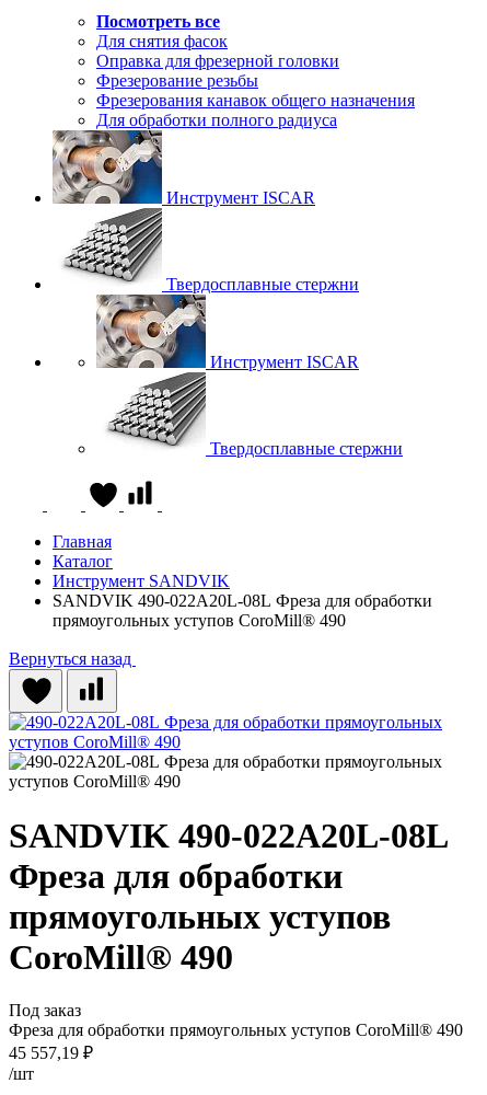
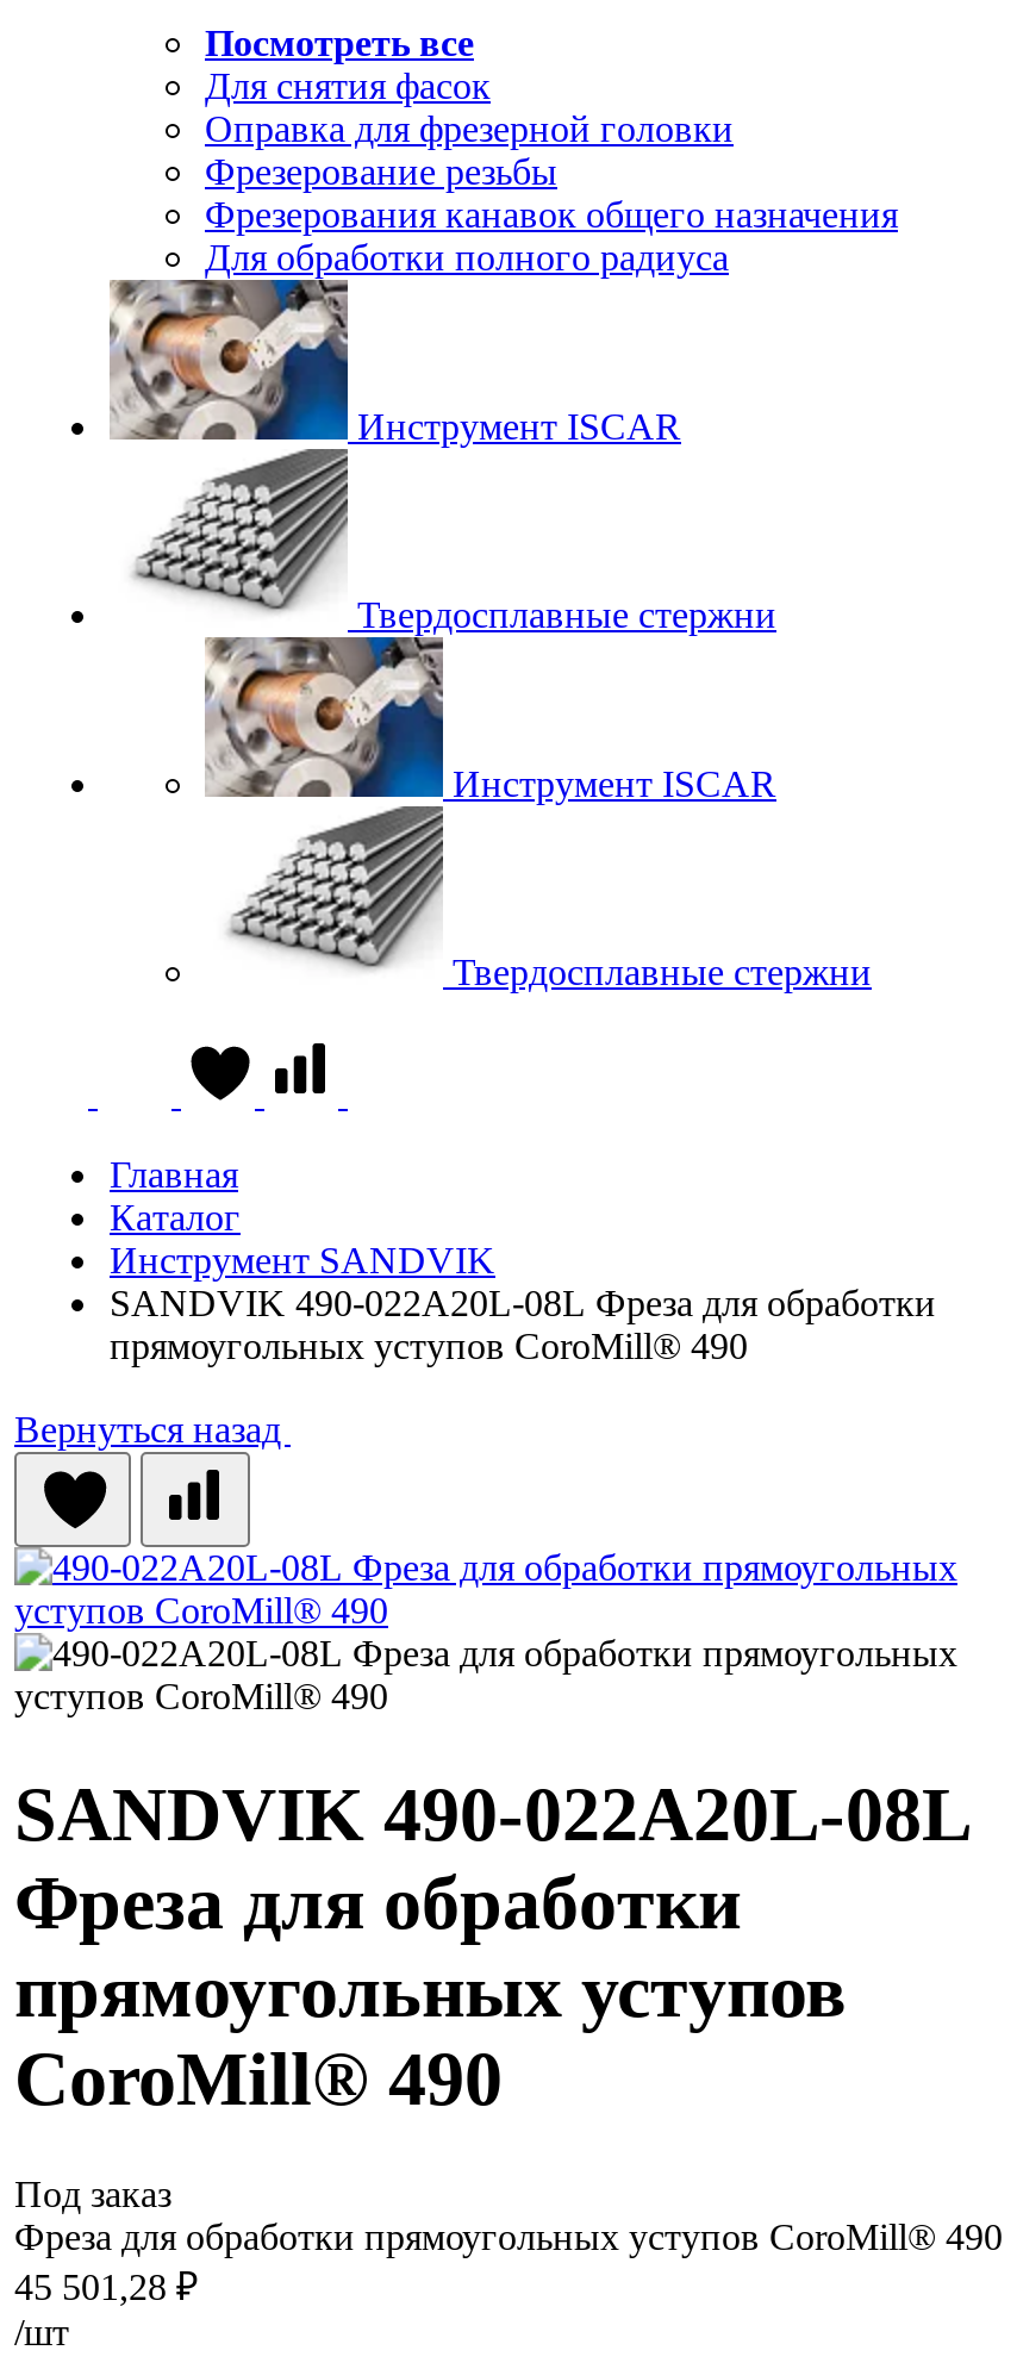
- 45 557,19 ₽
+ 45 501,28 ₽
